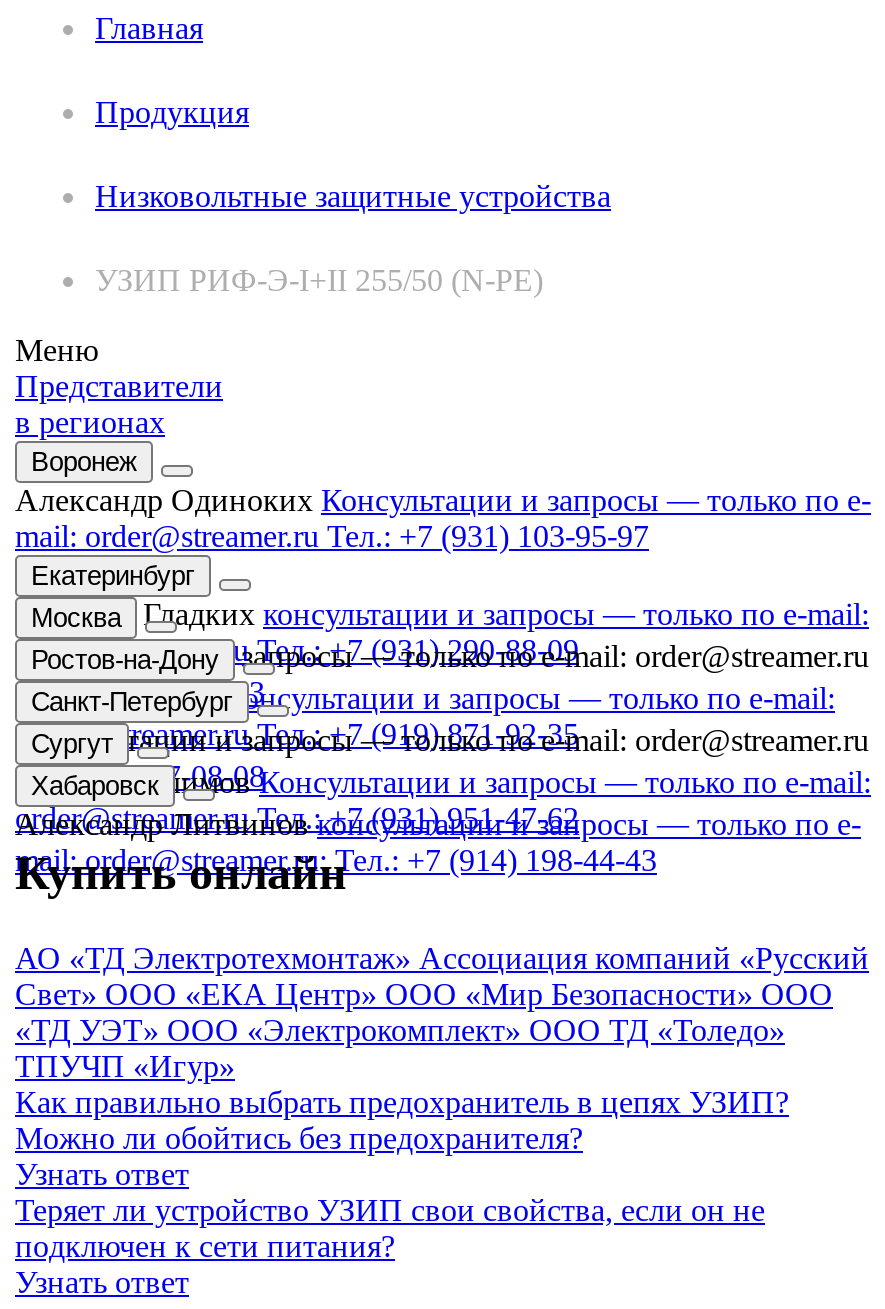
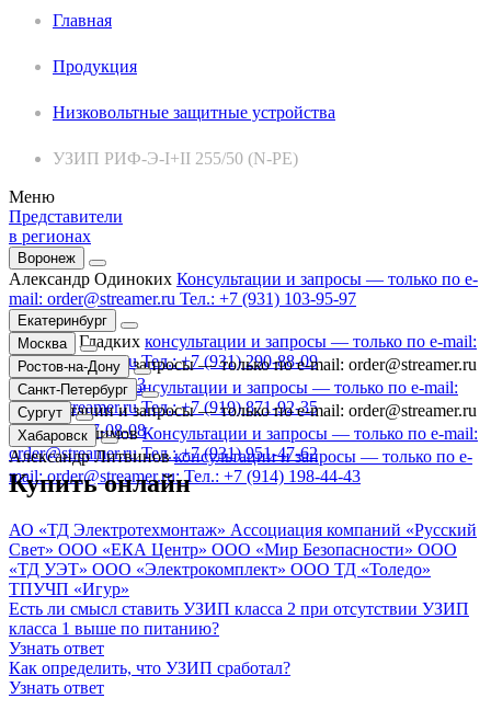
- Как правильно выбрать предохранитель в цепях УЗИП?
- Можно ли обойтись без предохранителя?
+ Есть ли смысл ставить УЗИП класса 2 при отсутствии УЗИП
+ класса 1 выше по питанию?

- Теряет ли устройство УЗИП свои свойства, если он не
- подключен к сети питания?
+ Как определить, что УЗИП сработал?
